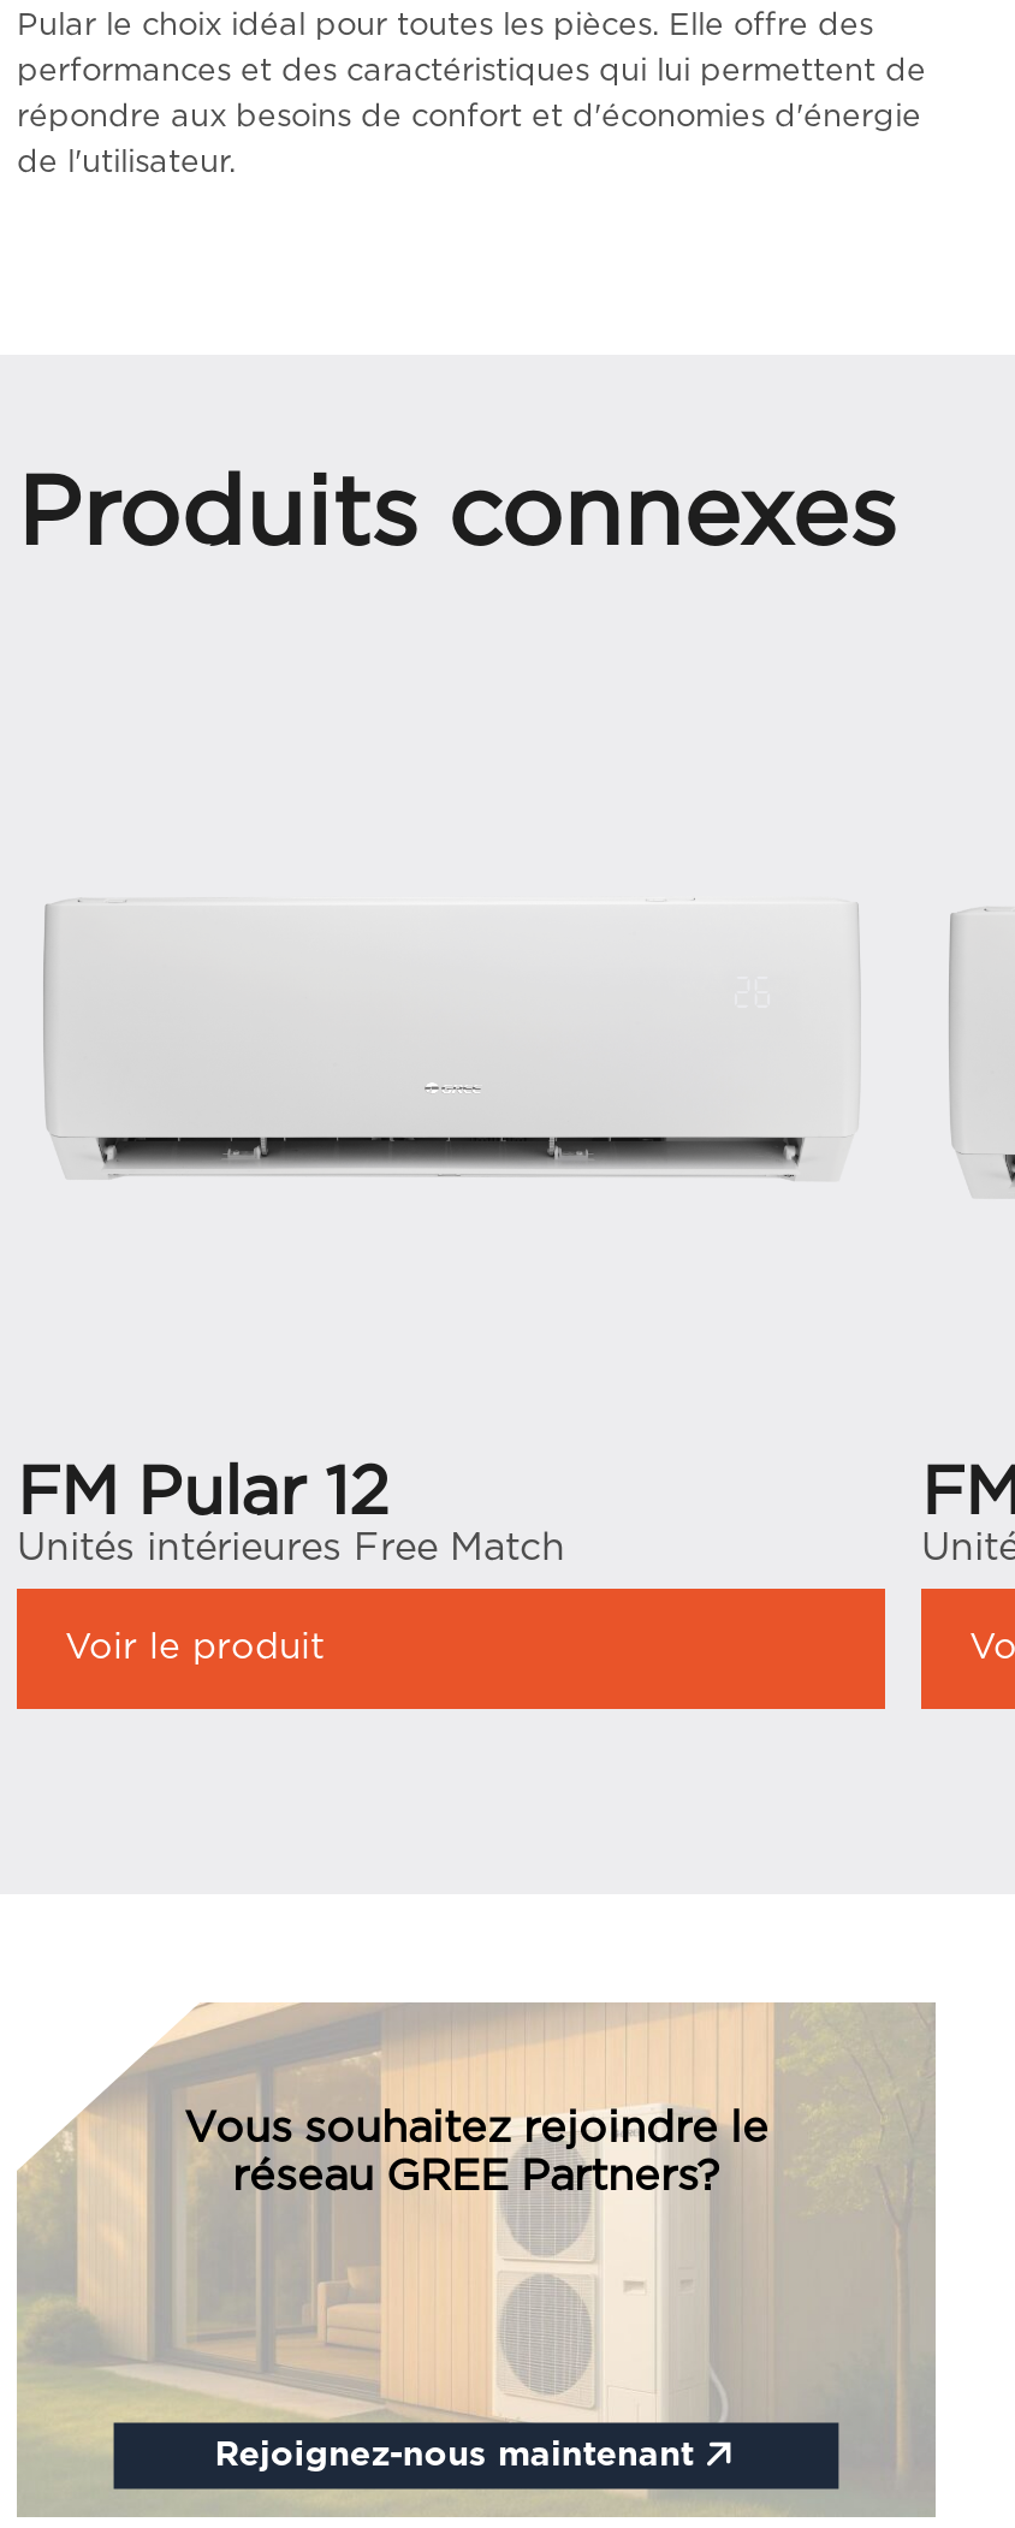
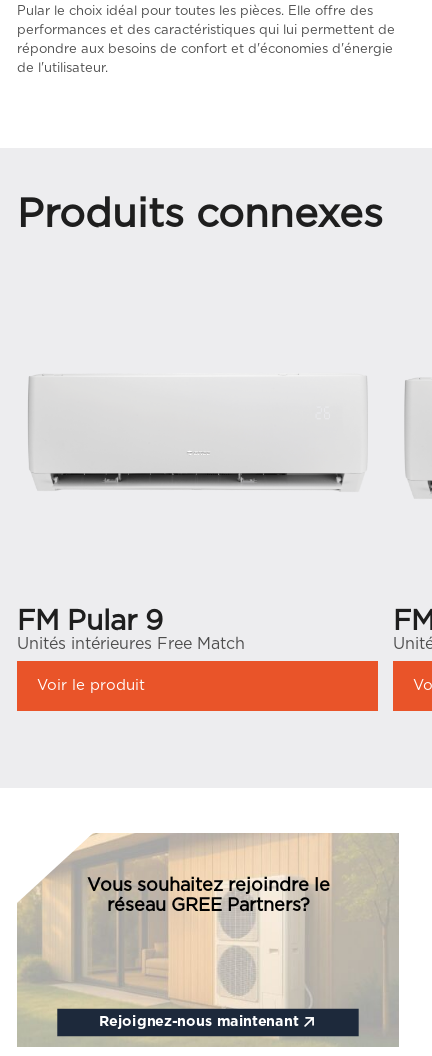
- FM Pular 12
+ FM Pular 9
